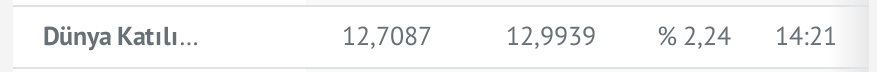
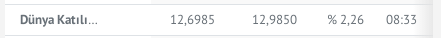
- 12,7087
+ 12,6985

- 12,9939
+ 12,9850

- % 2,24
+ % 2,26

- 14:21
+ 08:33
